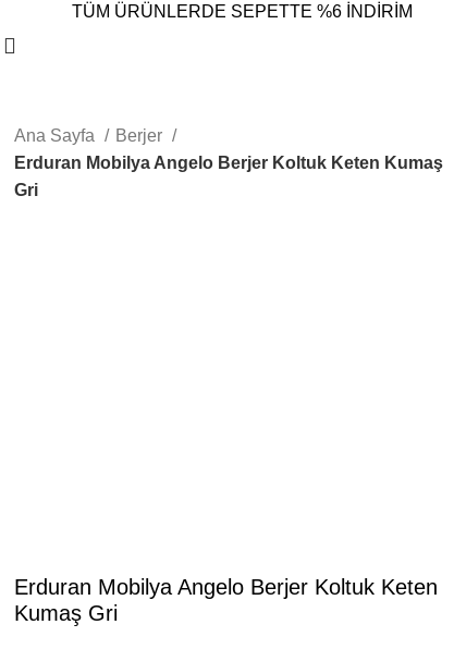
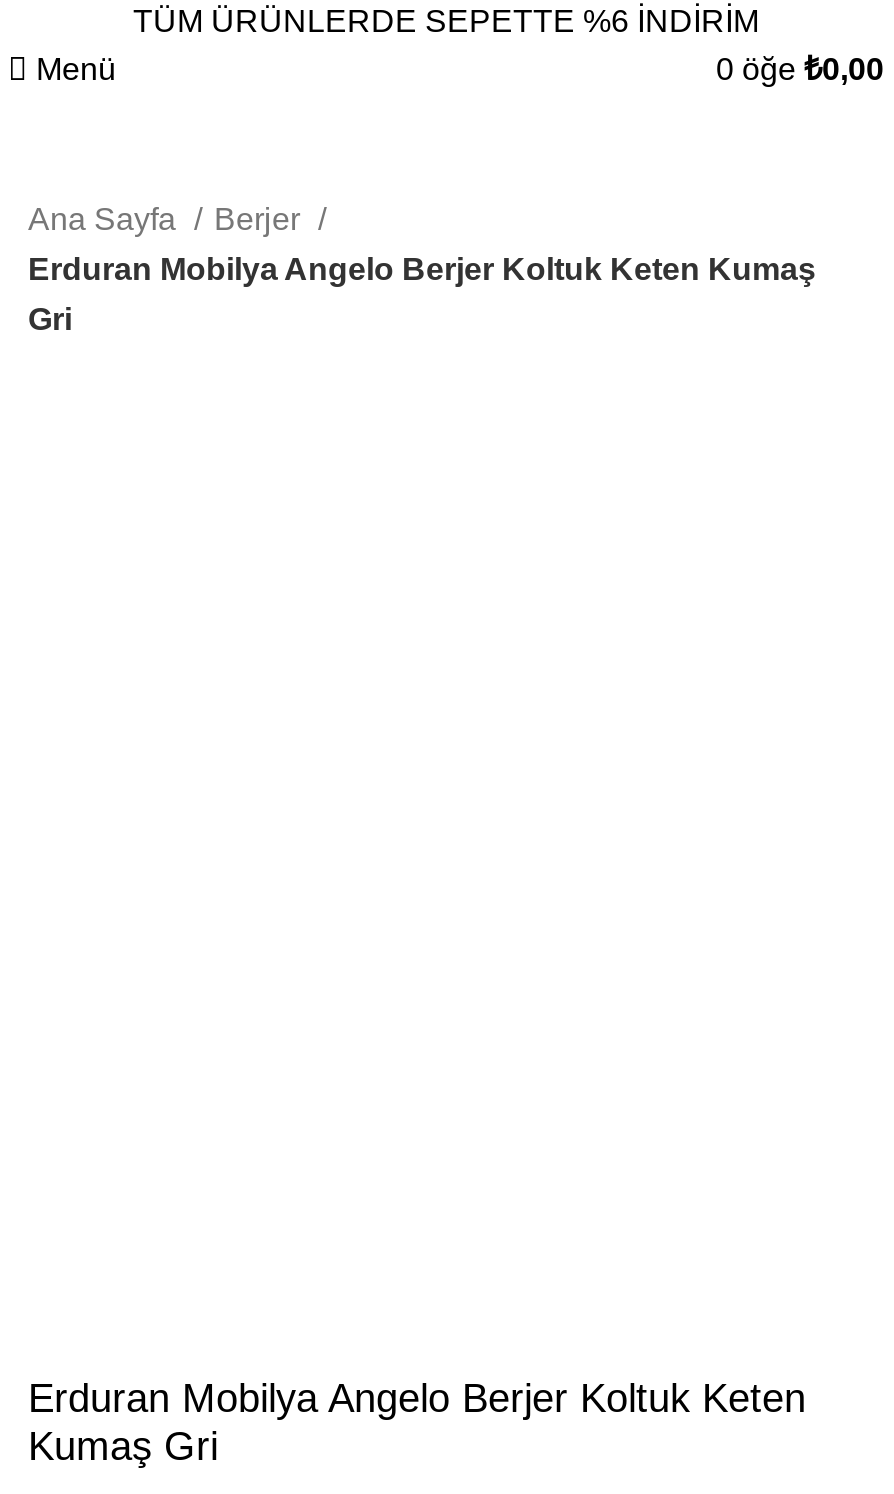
+ Menü
+ 0 öğe ₺0,00
